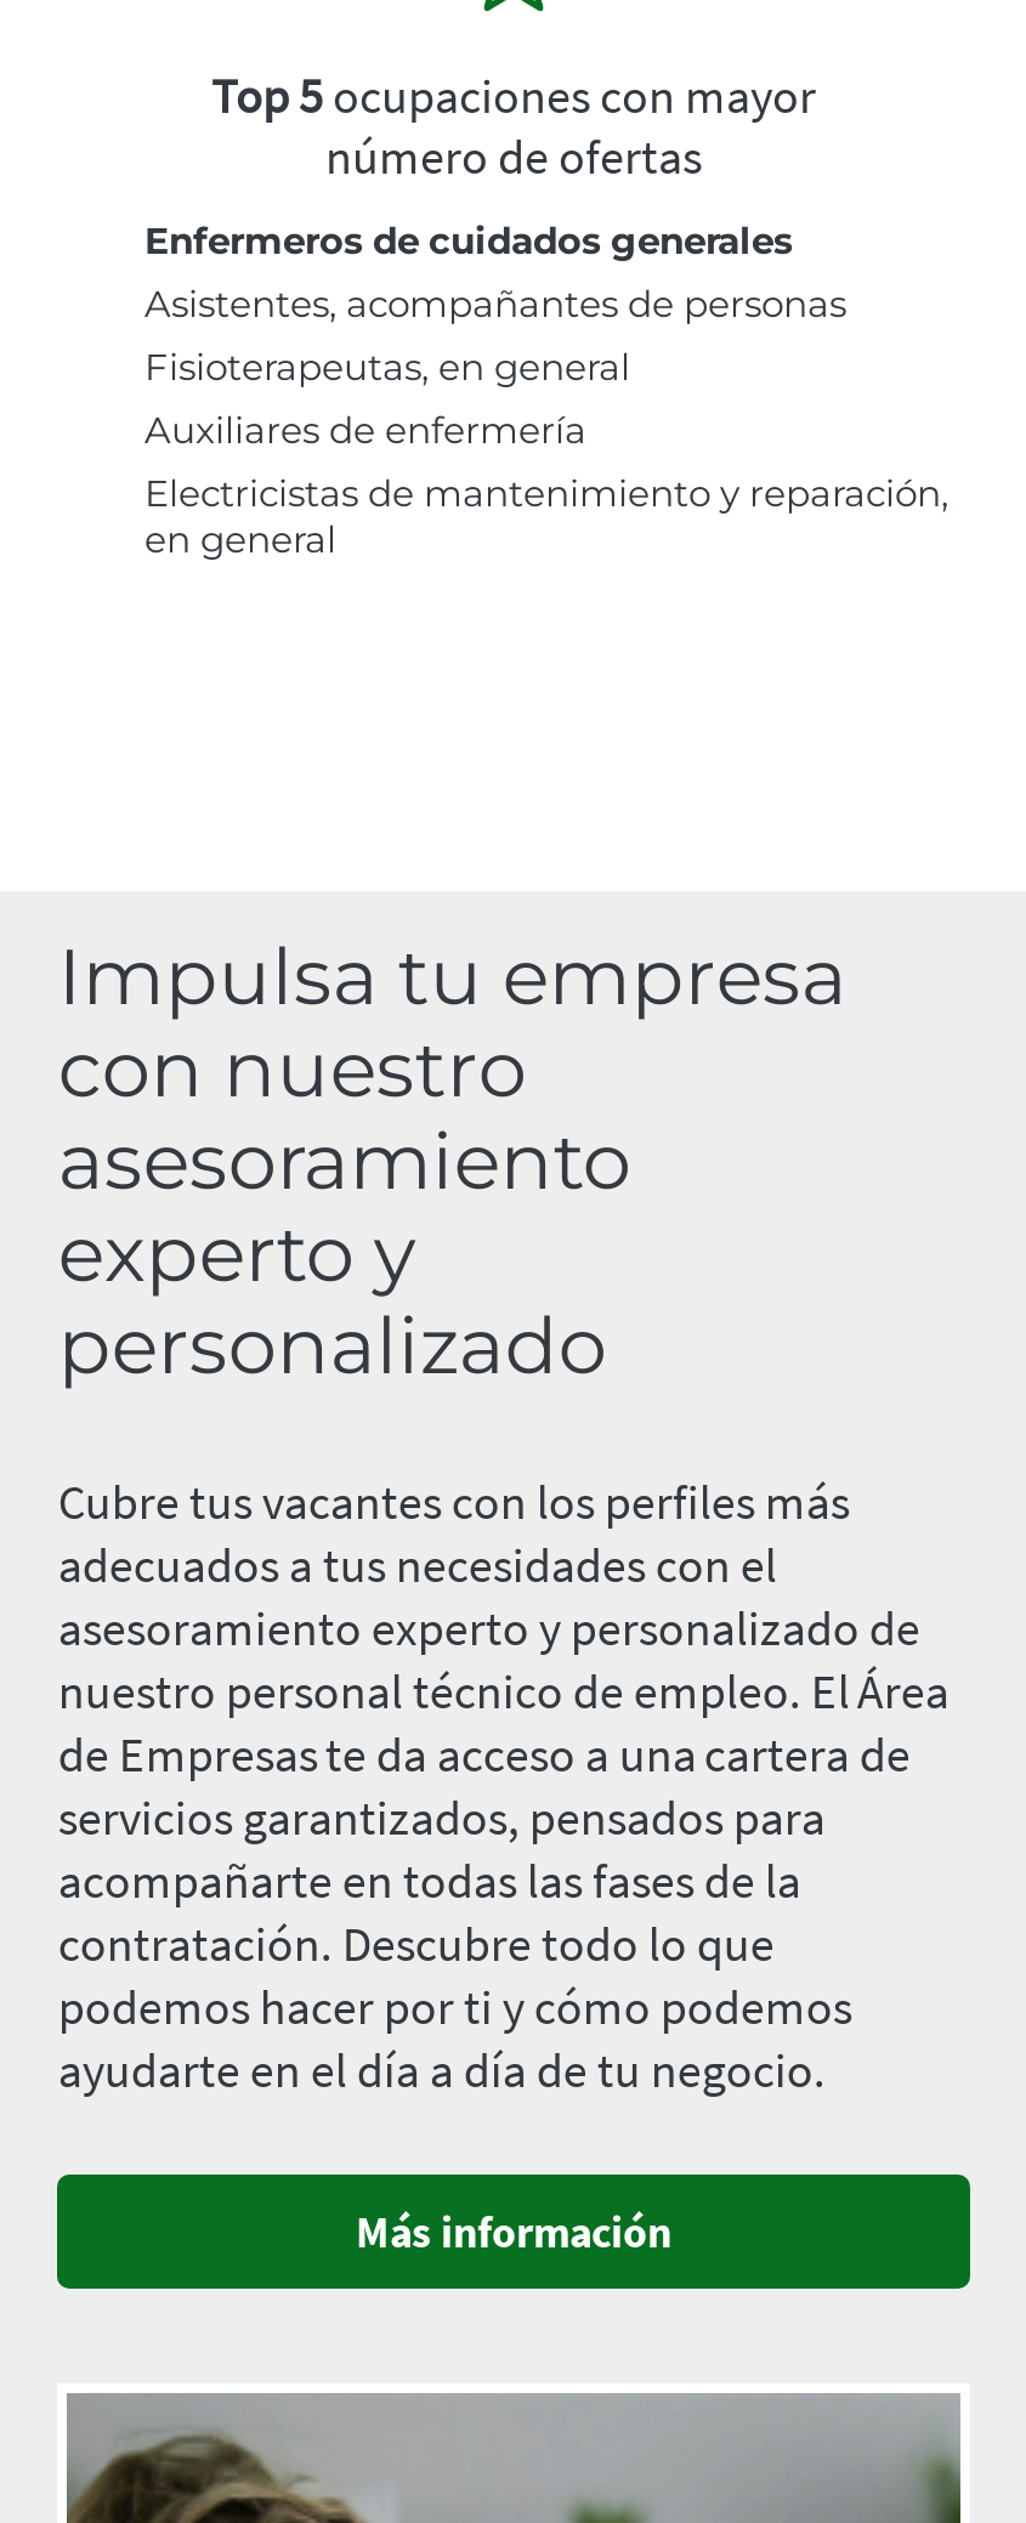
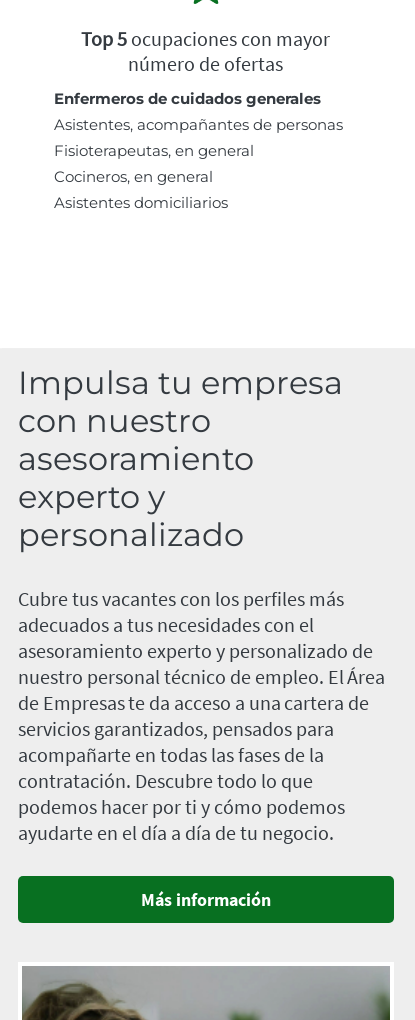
- Auxiliares de enfermería
- Electricistas de mantenimiento y reparación,
- en general
+ Cocineros, en general
+ Asistentes domiciliarios
